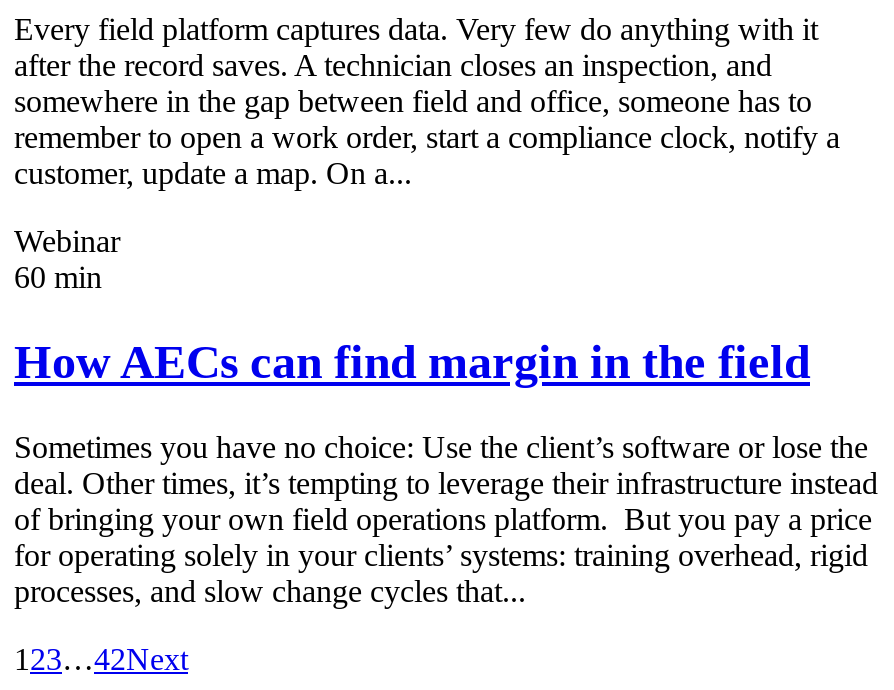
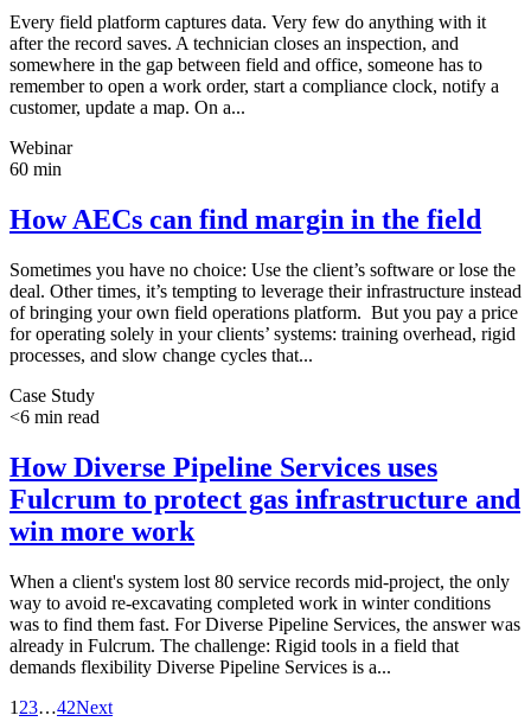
+ Case Study
+ <6 min read
+ How Diverse Pipeline Services uses
+ Fulcrum to protect gas infrastructure and
+ win more work
+ When a client's system lost 80 service records mid-project, the only
+ way to avoid re-excavating completed work in winter conditions
+ was to find them fast. For Diverse Pipeline Services, the answer was
+ already in Fulcrum. The challenge: Rigid tools in a field that
+ demands flexibility Diverse Pipeline Services is a...
